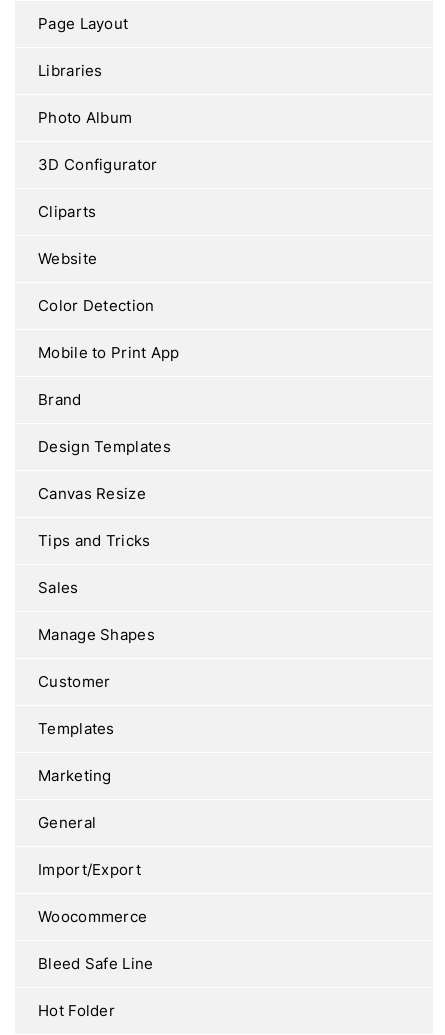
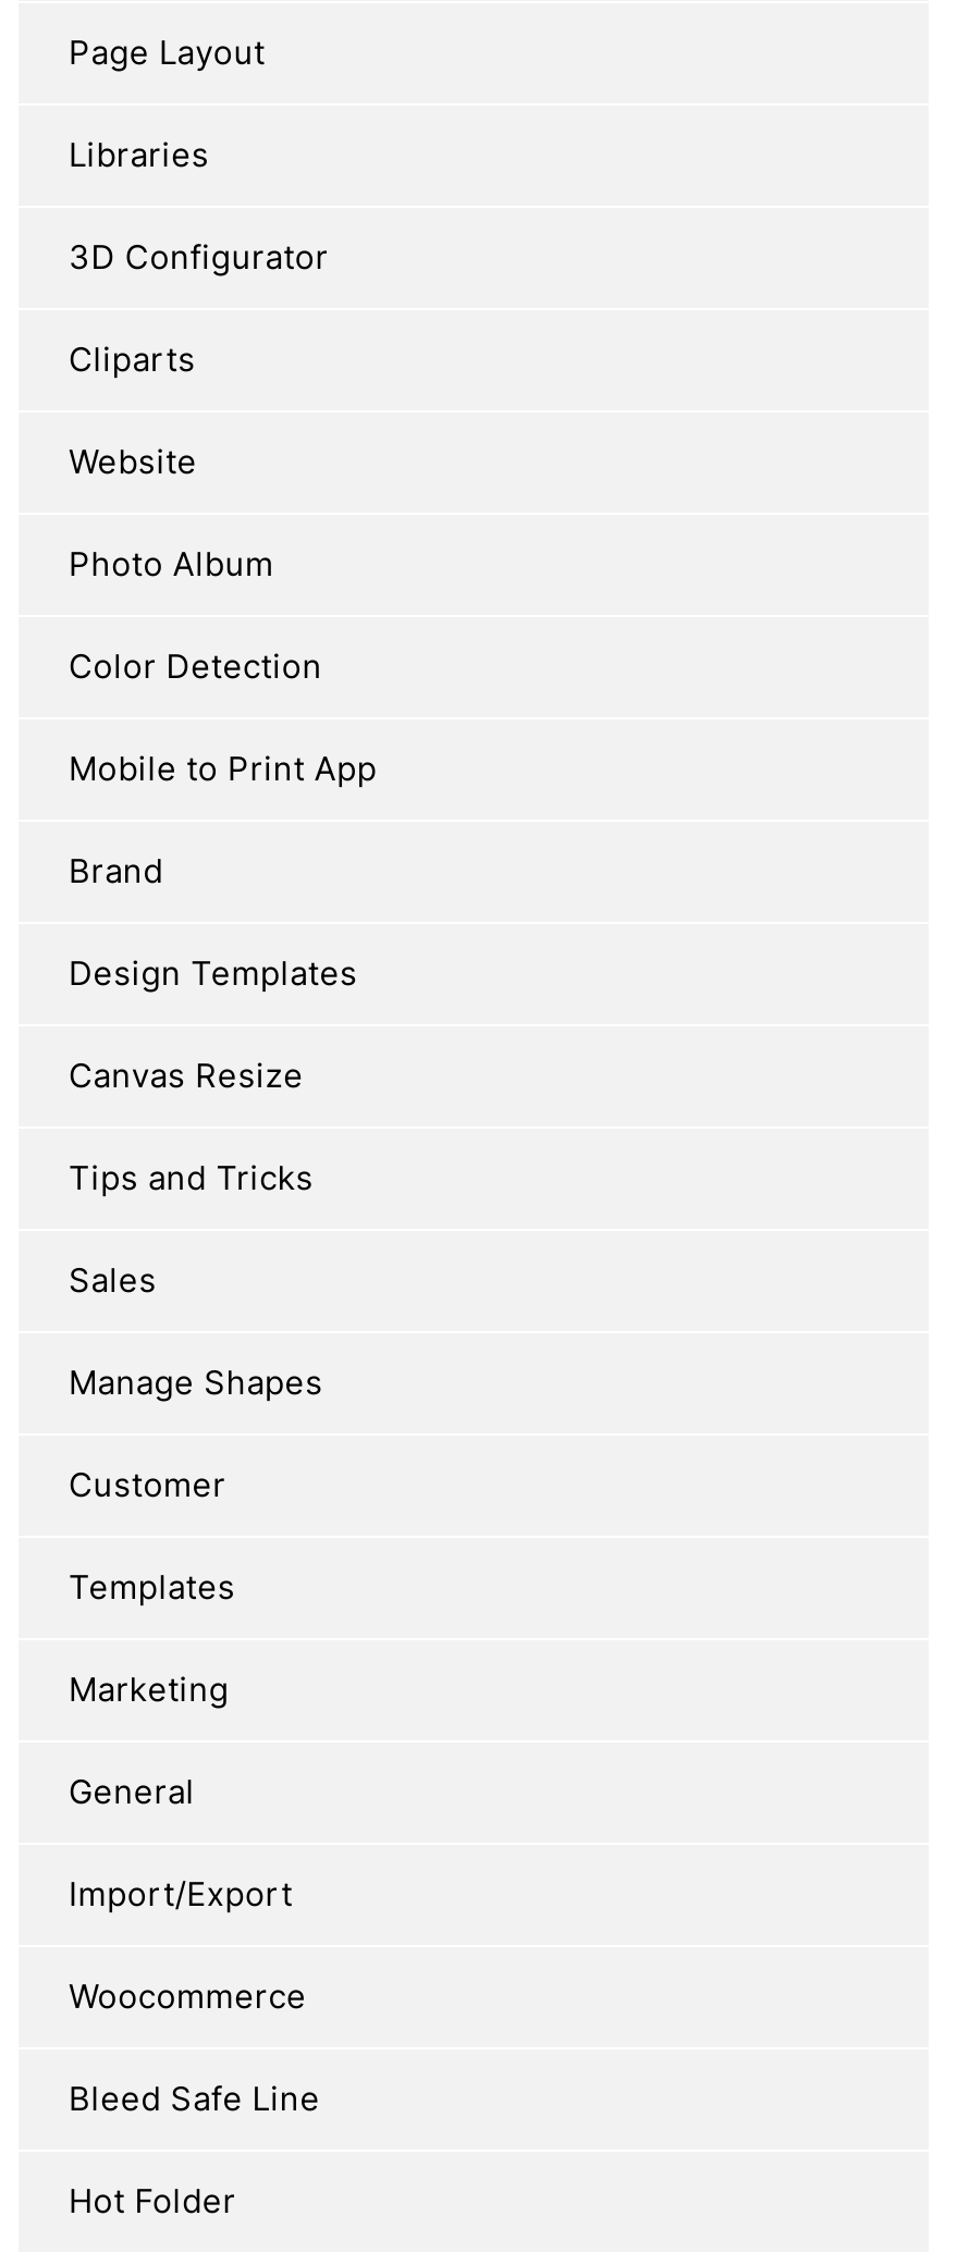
moved down: Photo Album

moved up: 3D Configurator | Cliparts | Website
